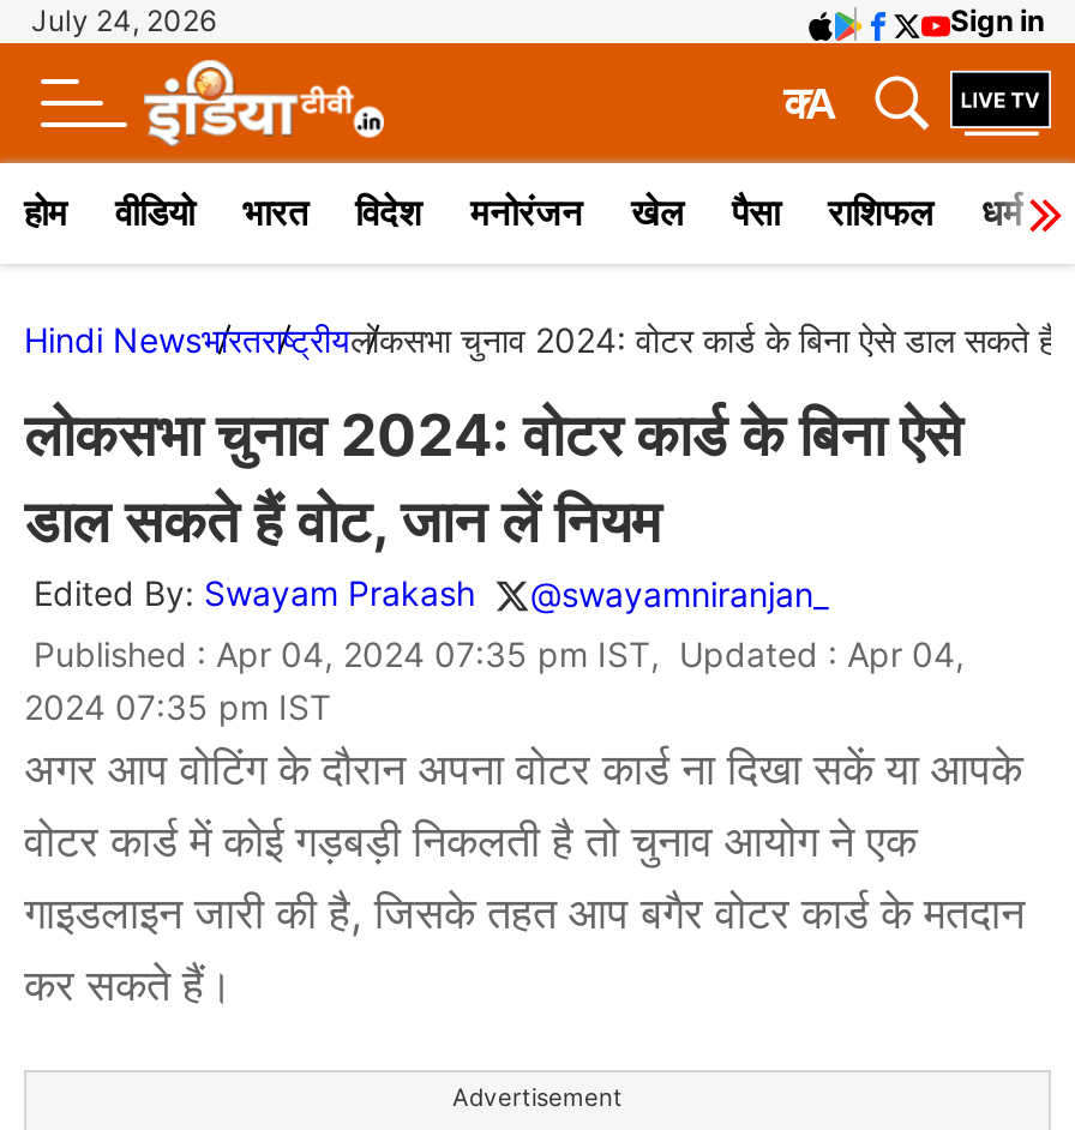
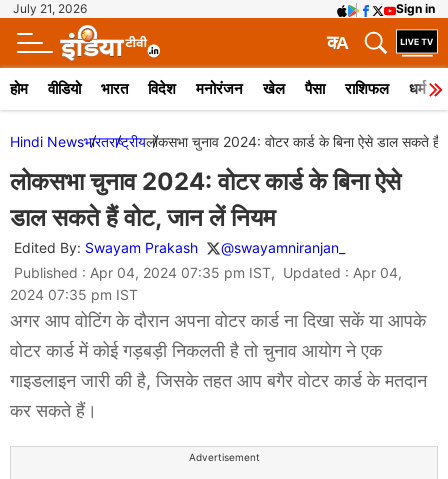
- July 24, 2026
+ July 21, 2026
